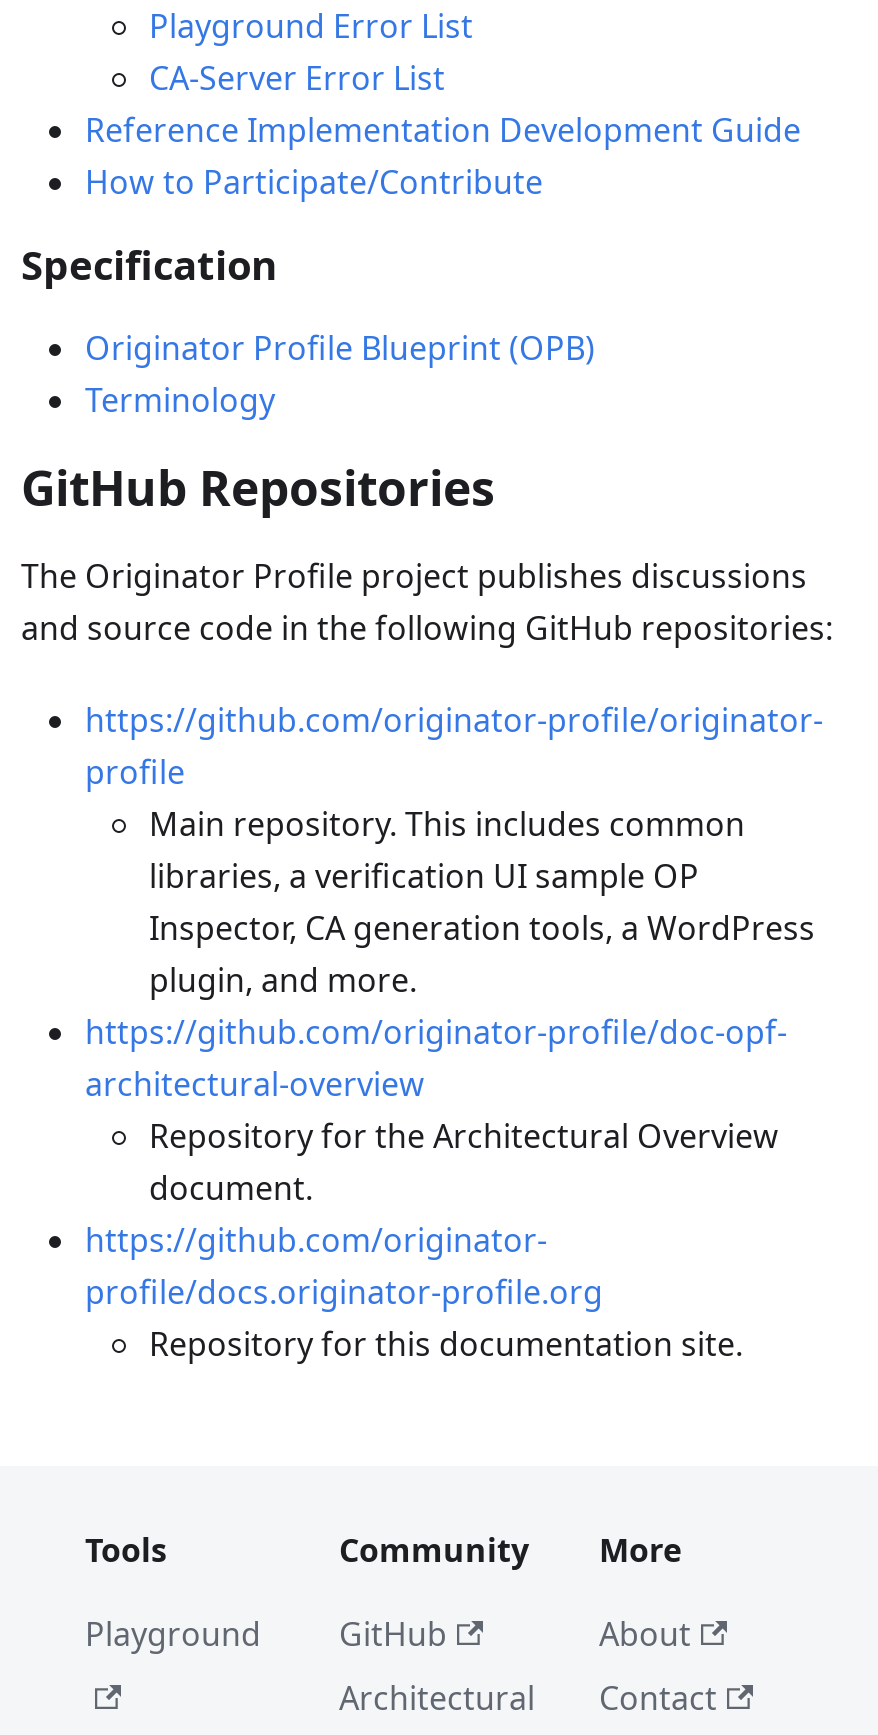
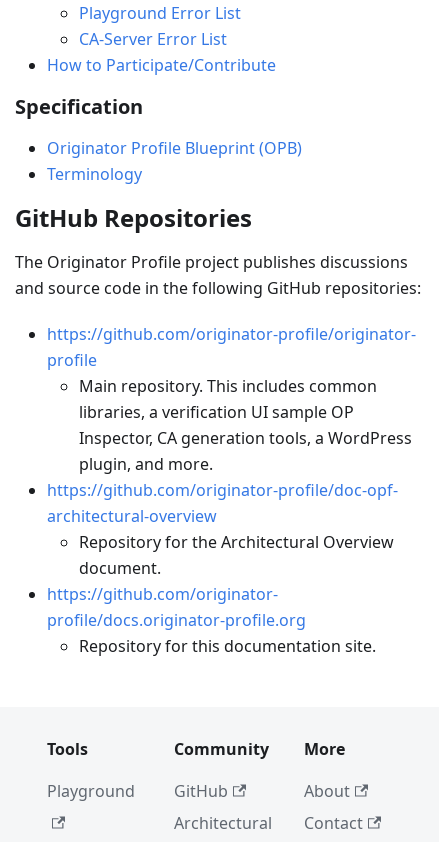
- Reference Implementation Development Guide
